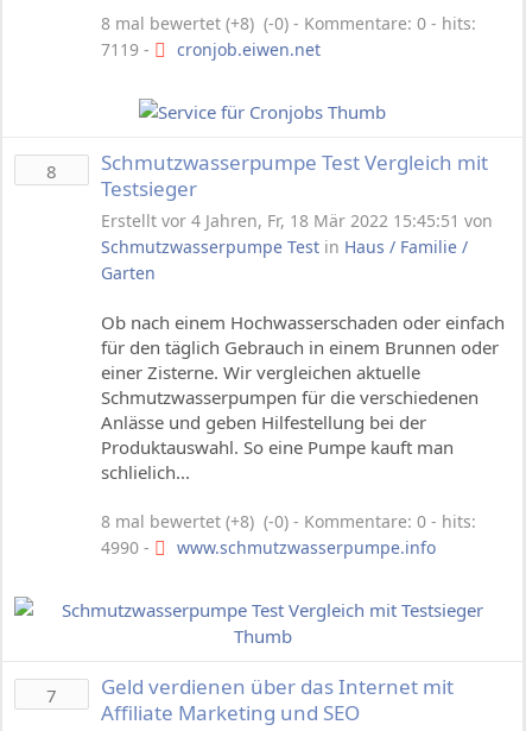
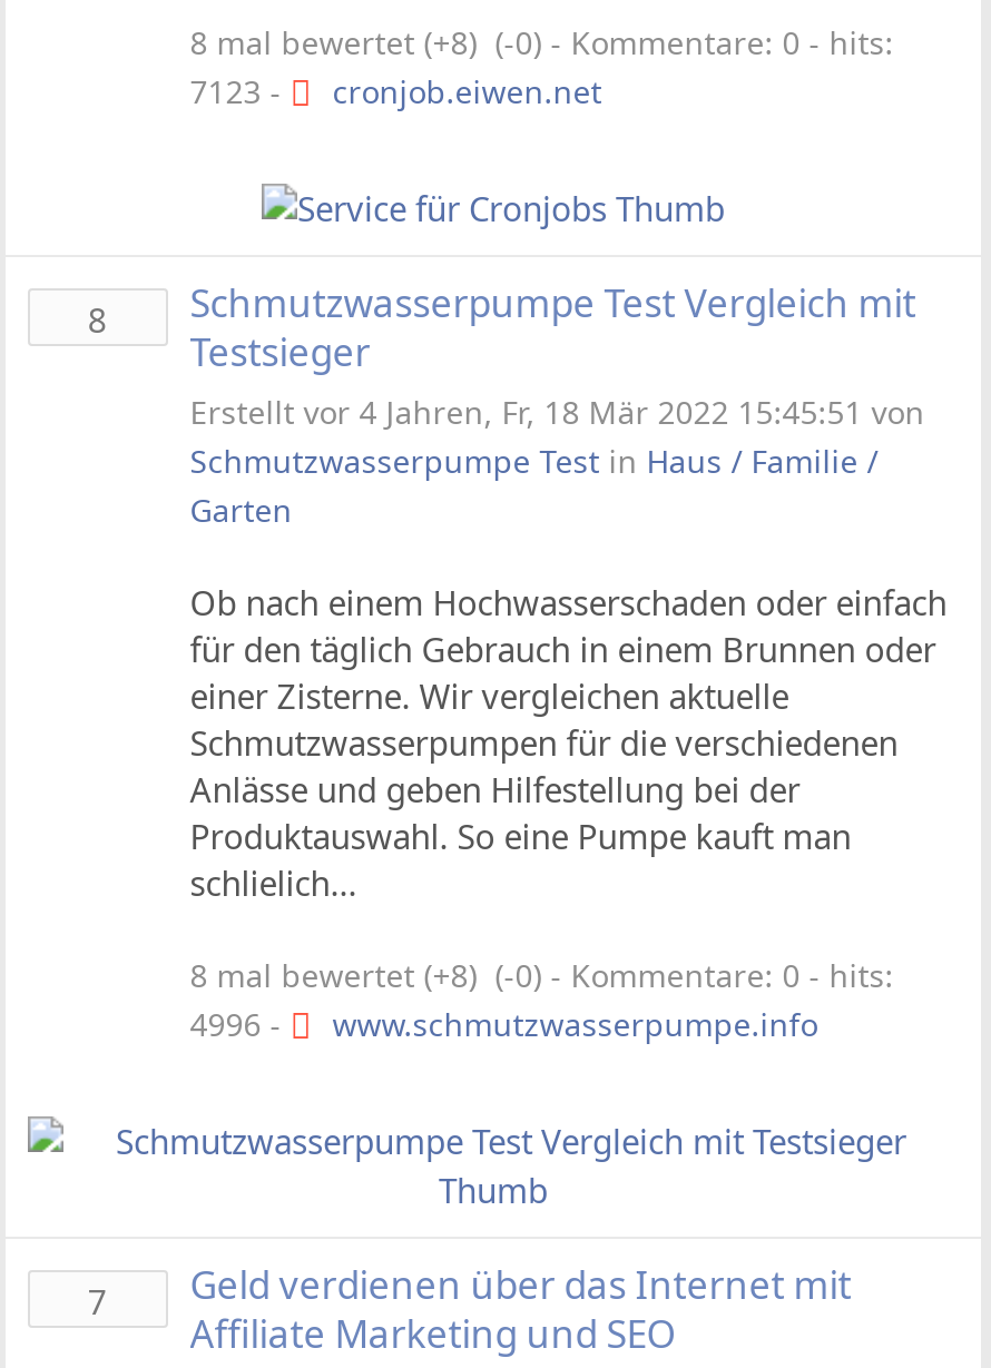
- 7119 - cronjob.eiwen.net
+ 7123 - cronjob.eiwen.net

- 4990 - www.schmutzwasserpumpe.info
+ 4996 - www.schmutzwasserpumpe.info
